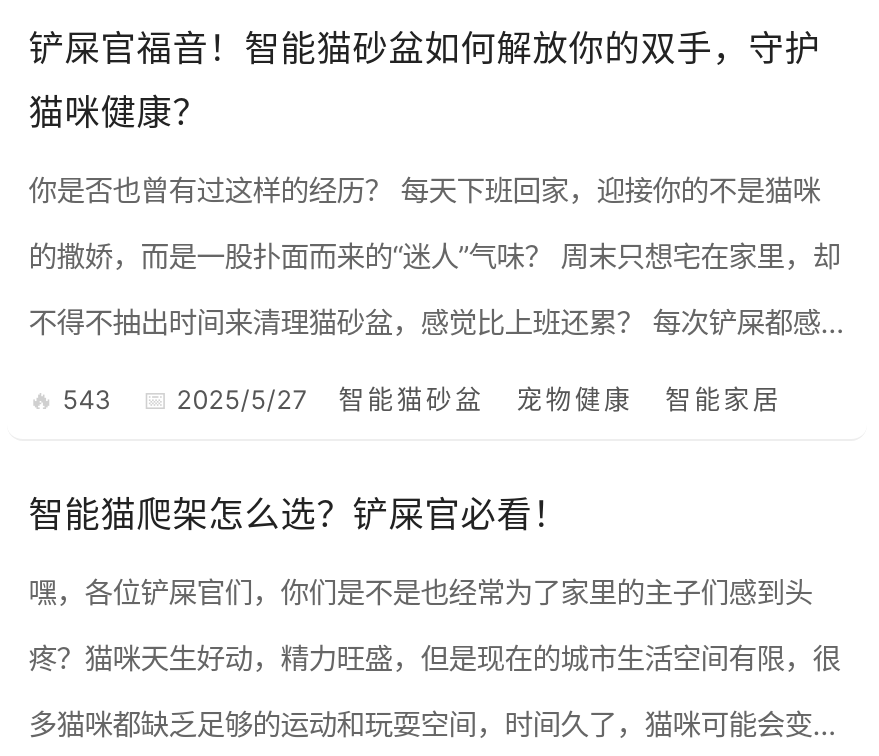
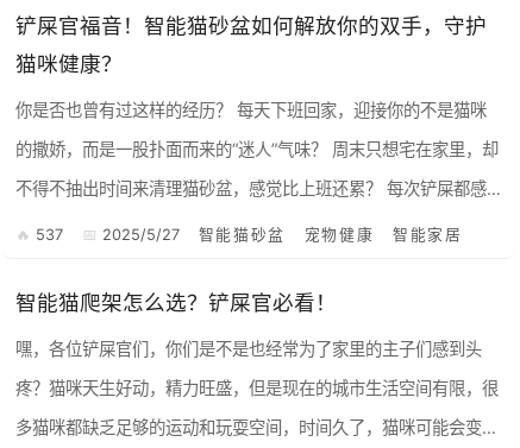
- 543
+ 537
